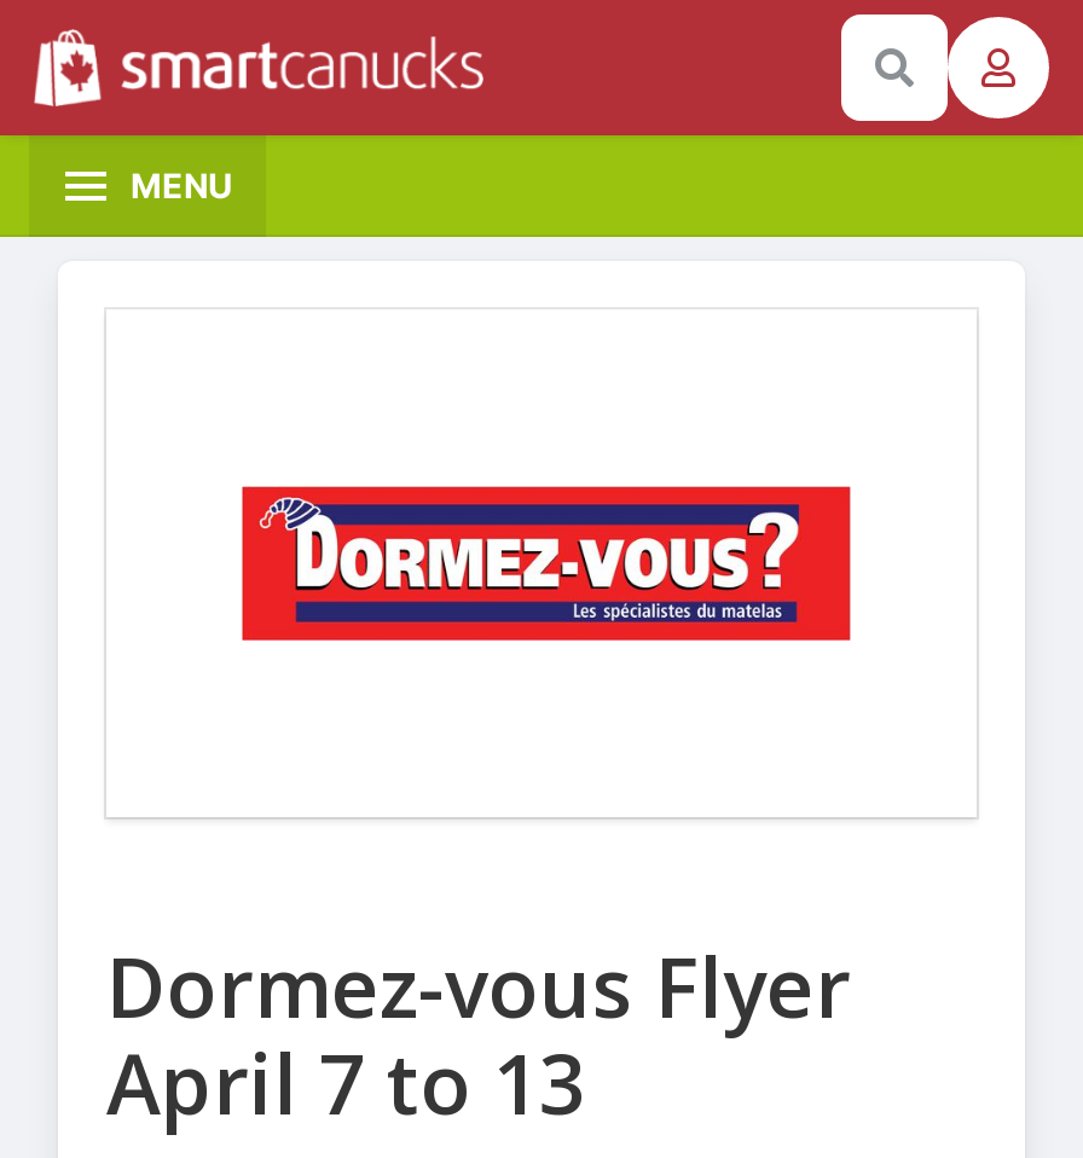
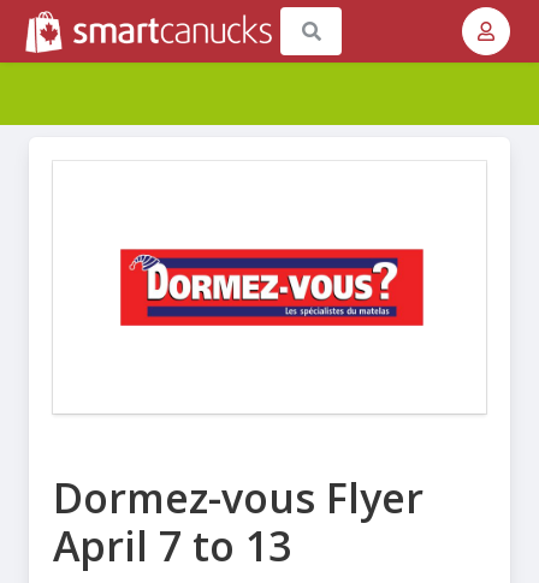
- [image]
+ [image]

- MENU
